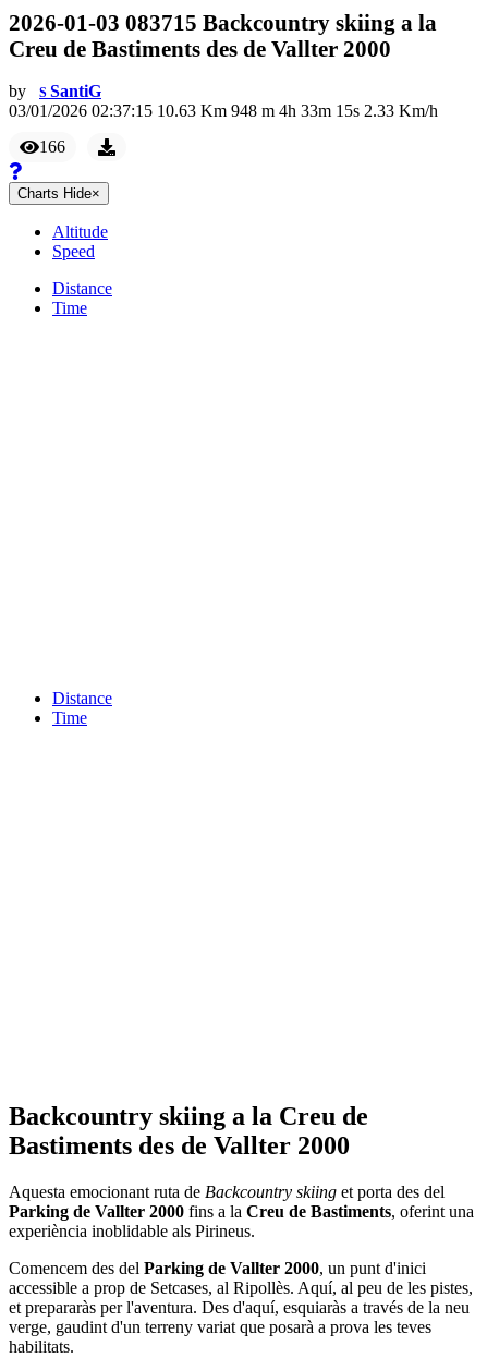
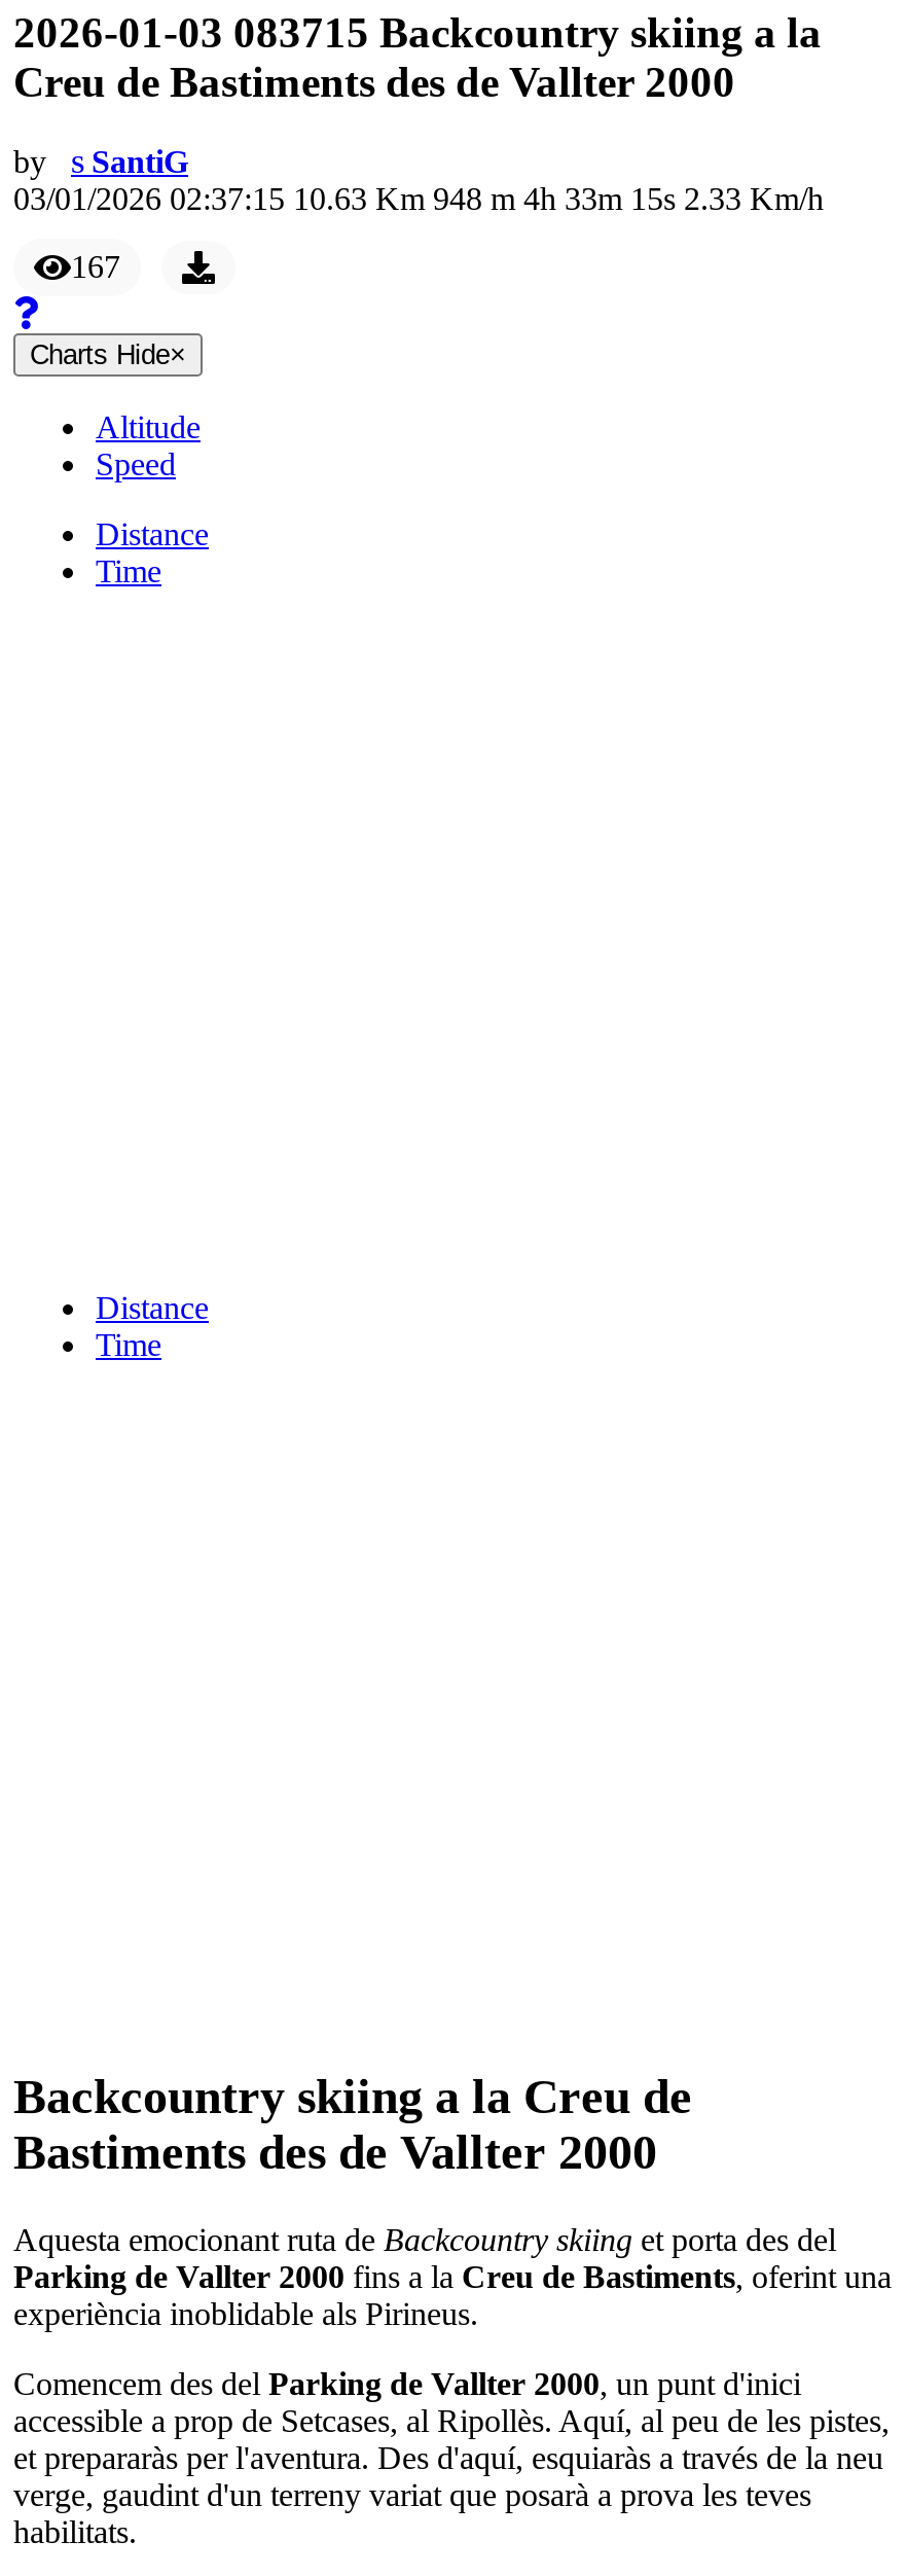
- 166
+ 167
